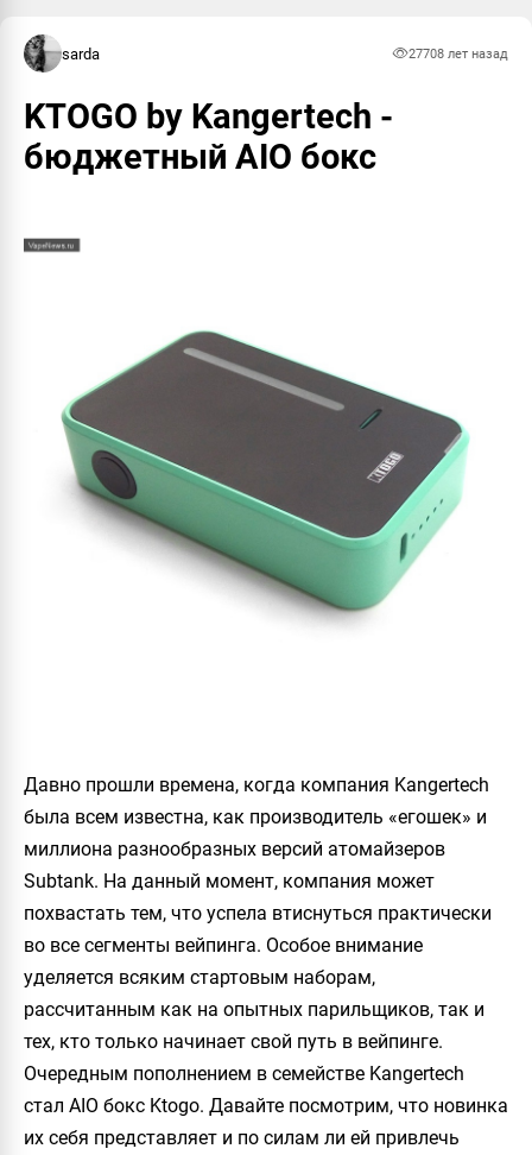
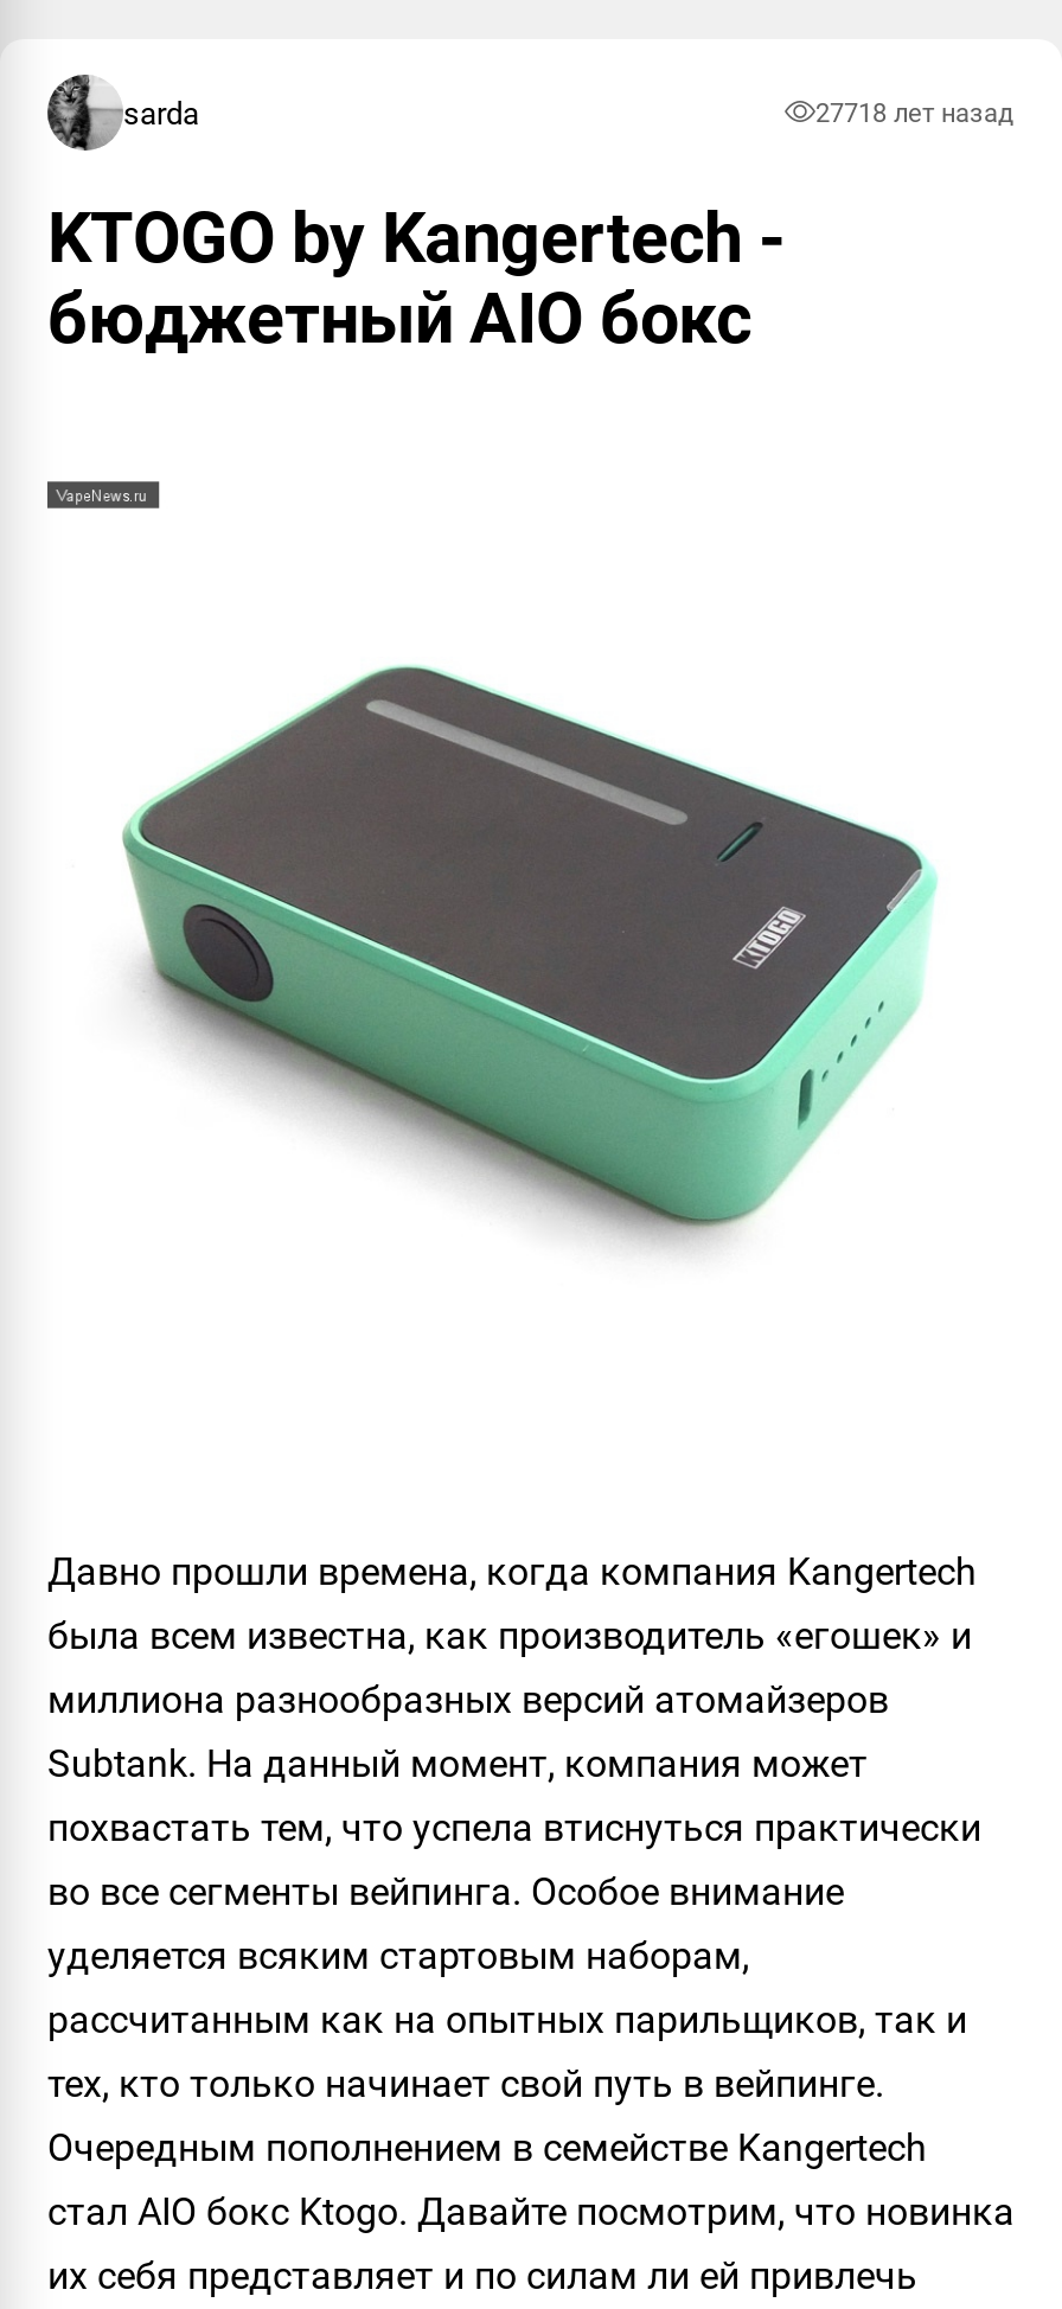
- 2770 8 лет назад
+ 2771 8 лет назад
